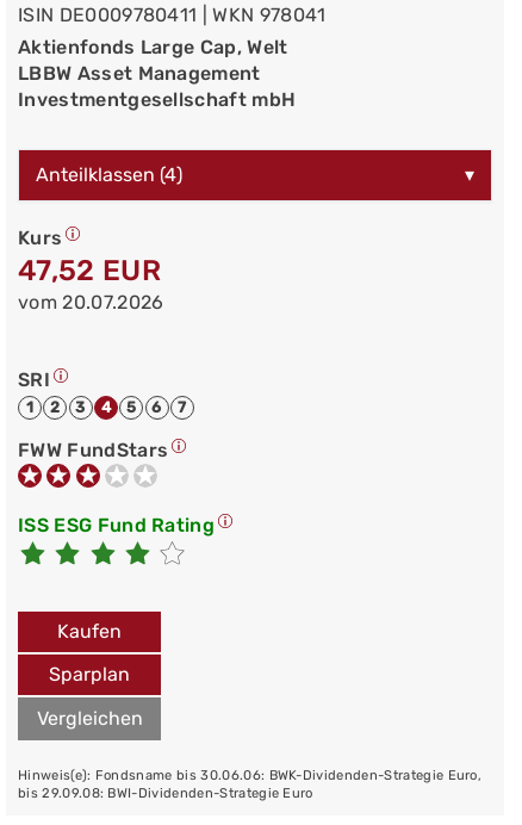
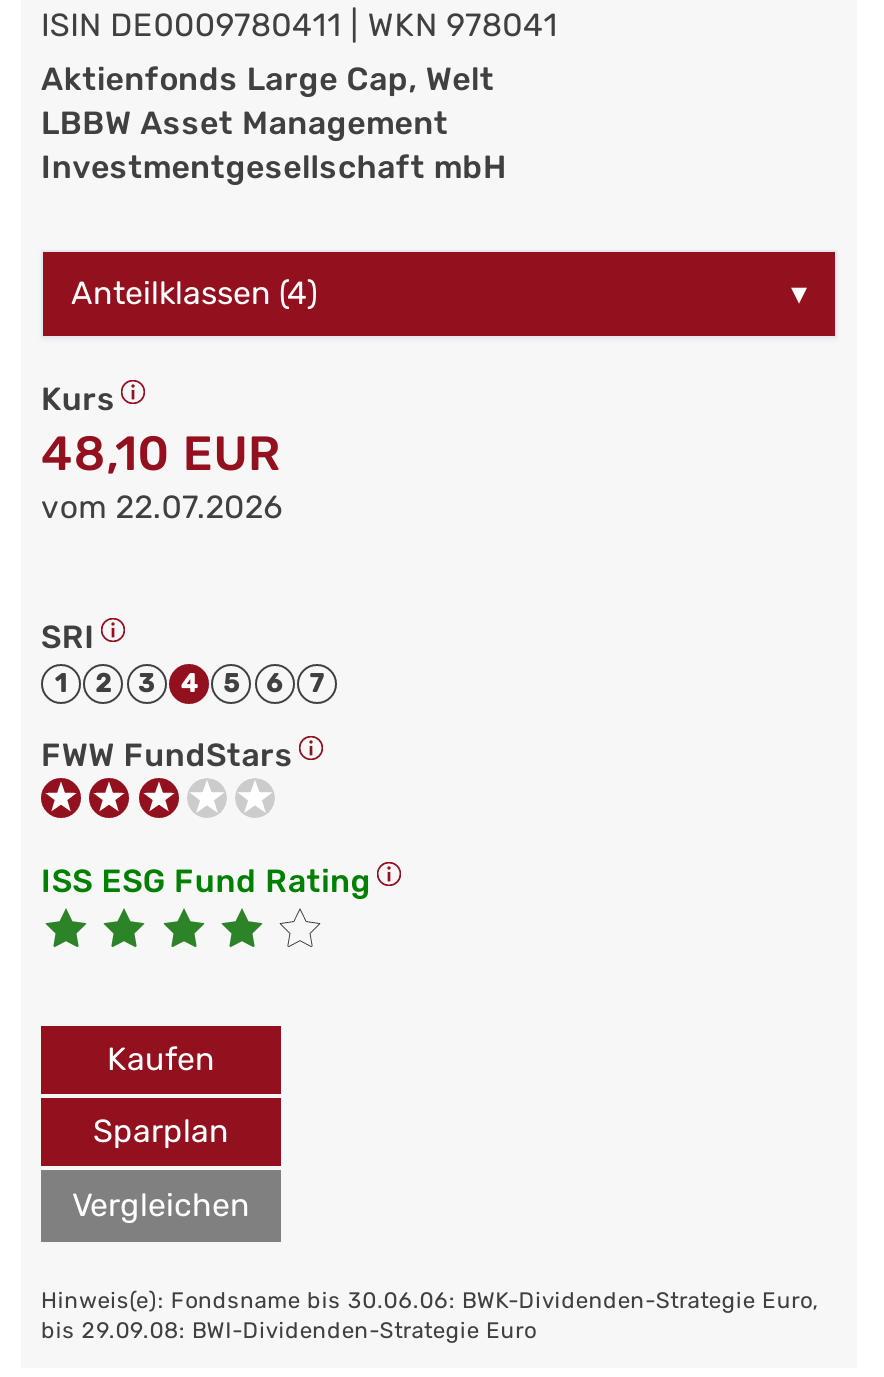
- 47,52 EUR
+ 48,10 EUR

- vom 20.07.2026
+ vom 22.07.2026
